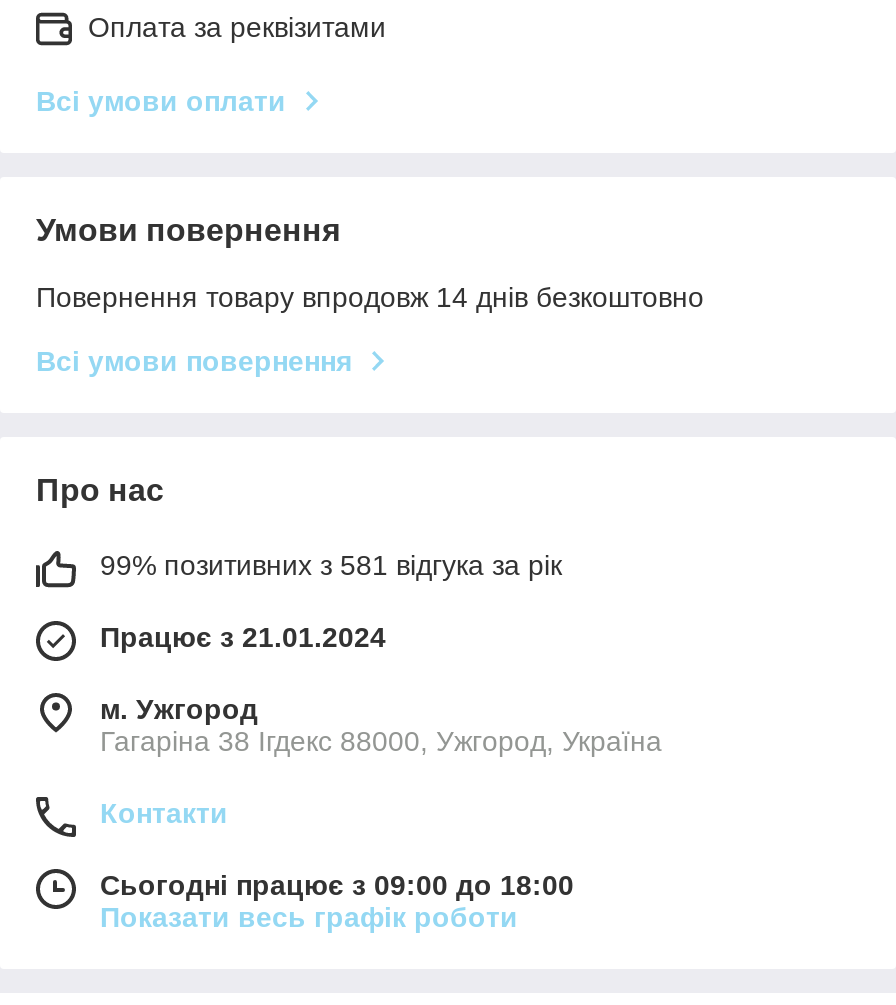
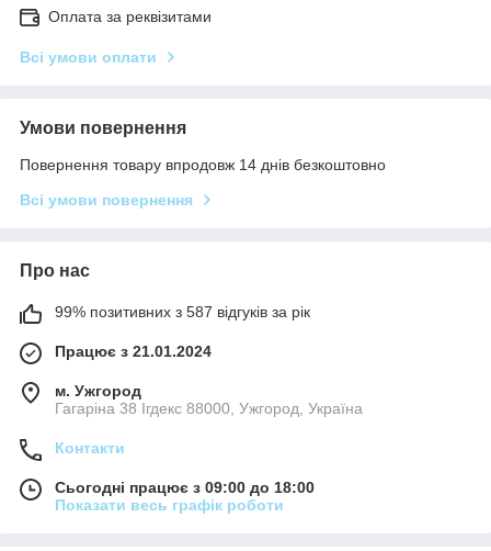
- 99% позитивних з 581 відгука за рік
+ 99% позитивних з 587 відгуків за рік
